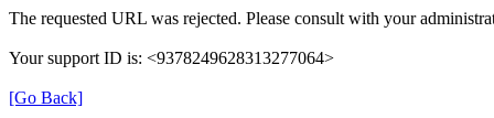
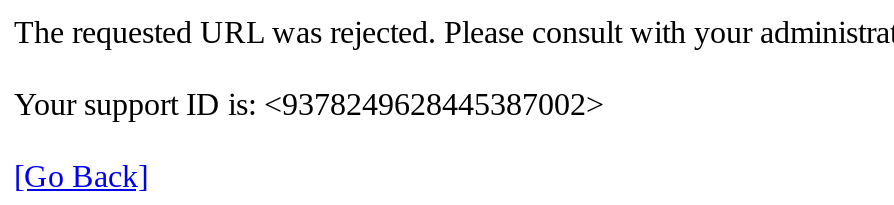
- Your support ID is: <9378249628313277064>
+ Your support ID is: <9378249628445387002>
